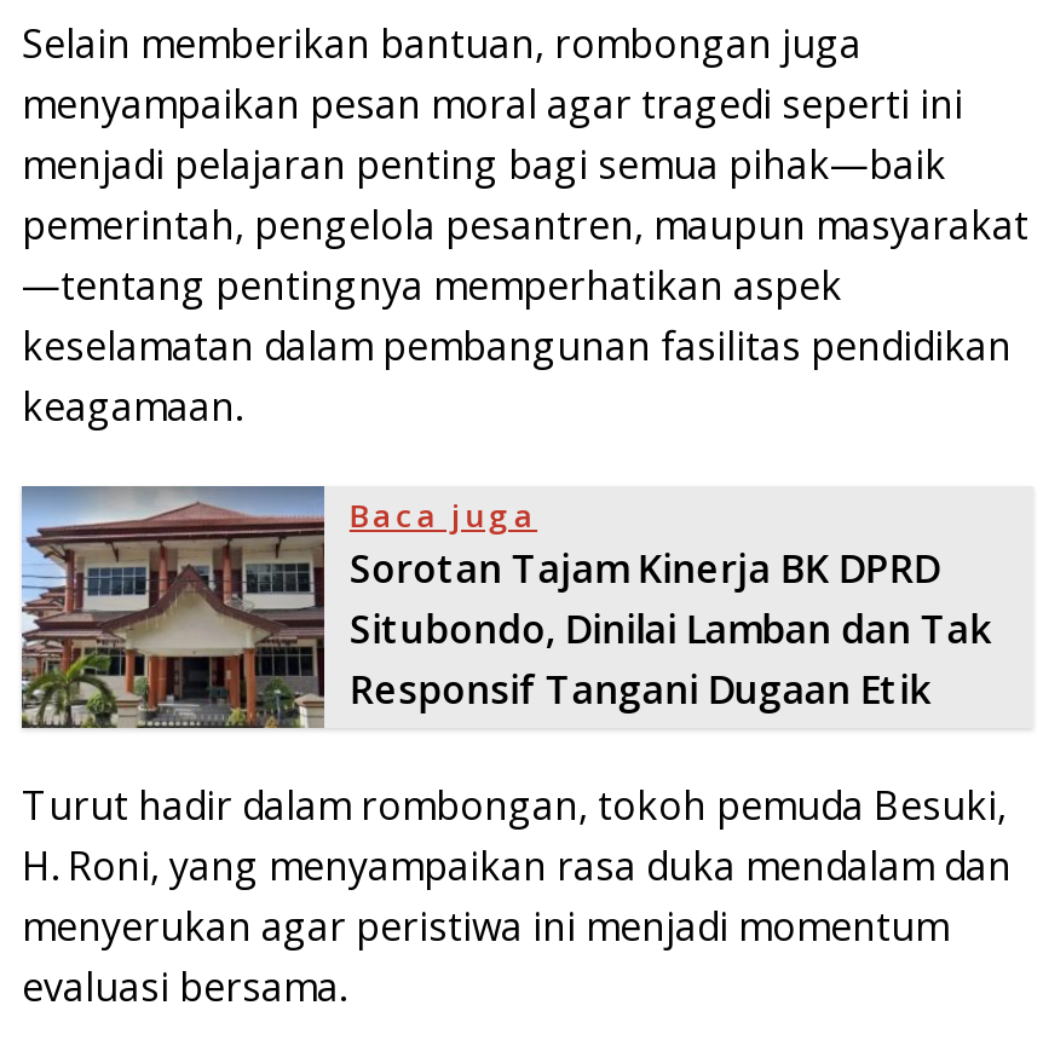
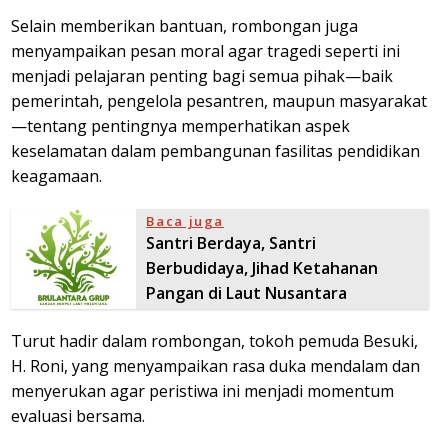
- [image]
- Sorotan Tajam Kinerja BK DPRD
- Situbondo, Dinilai Lamban dan Tak
- Responsif Tangani Dugaan Etik
+ [image]
+ Santri Berdaya, Santri
+ Berbudidaya, Jihad Ketahanan
+ Pangan di Laut Nusantara
